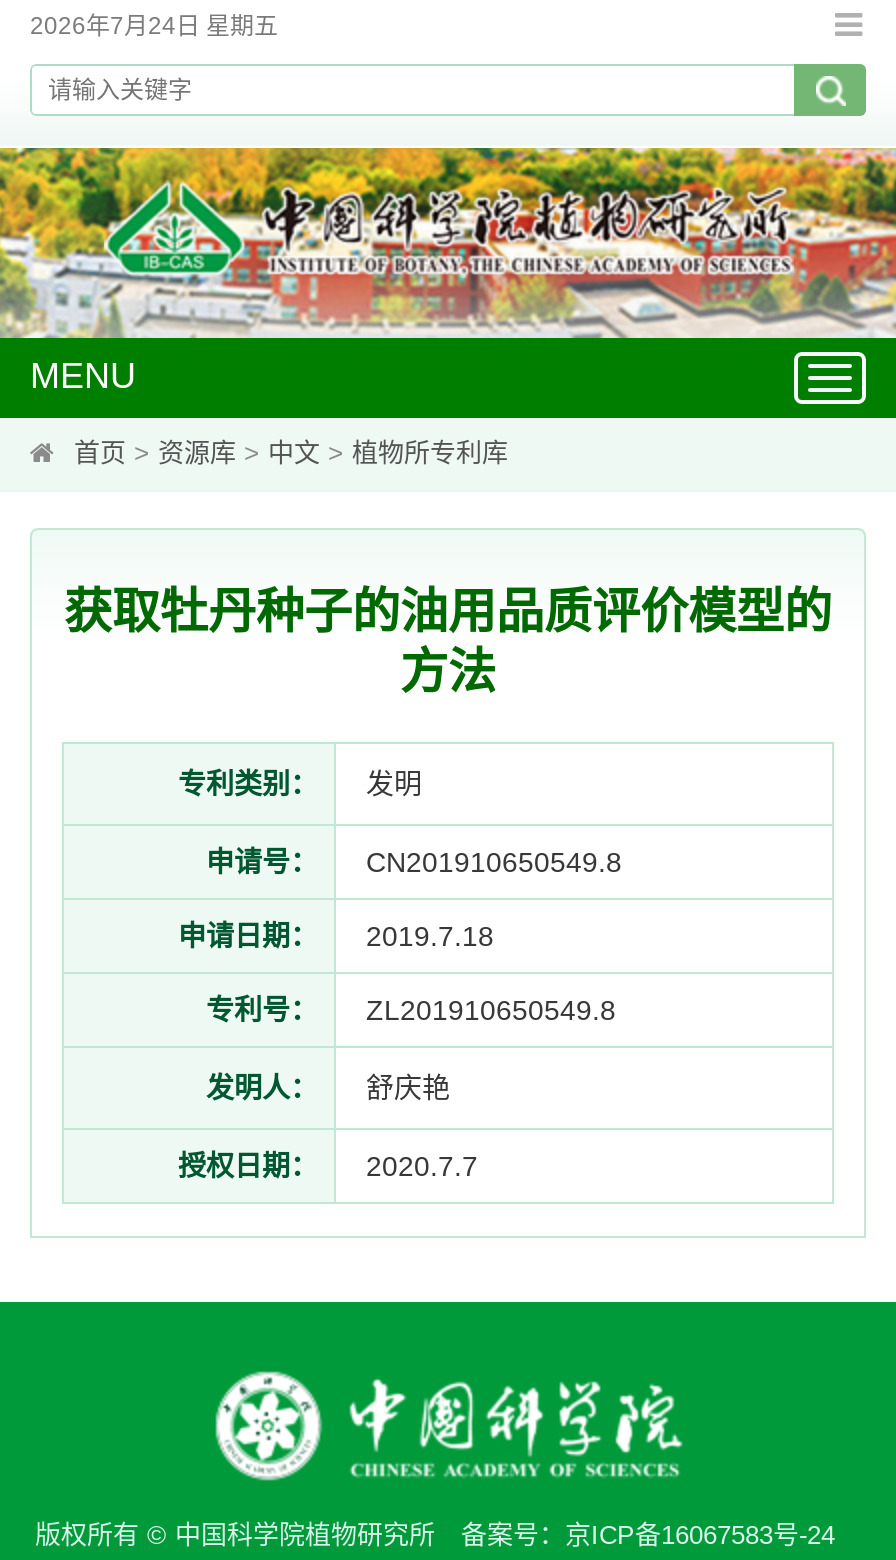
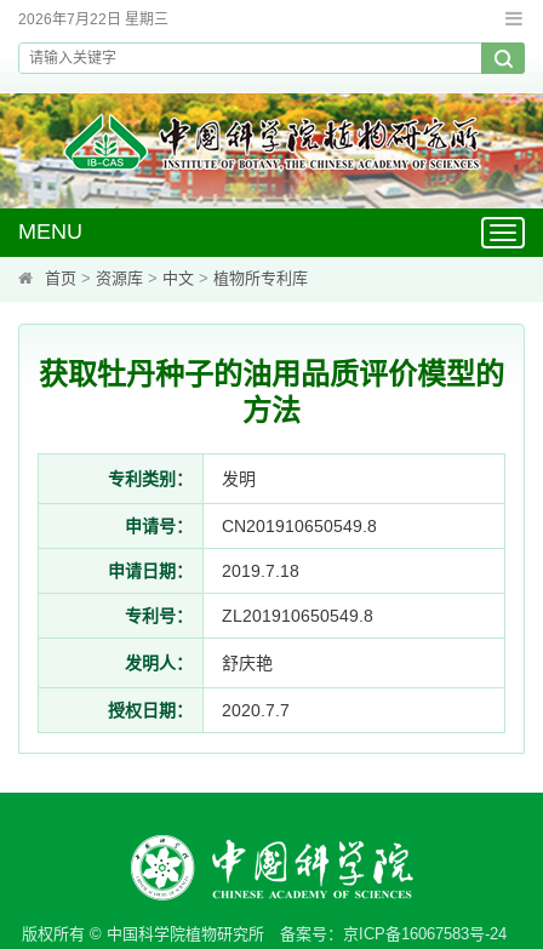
- 2026年7月24日 星期五
+ 2026年7月22日 星期三
